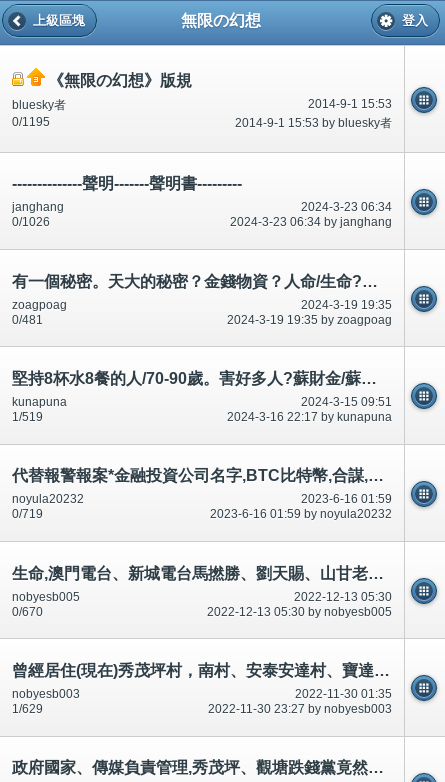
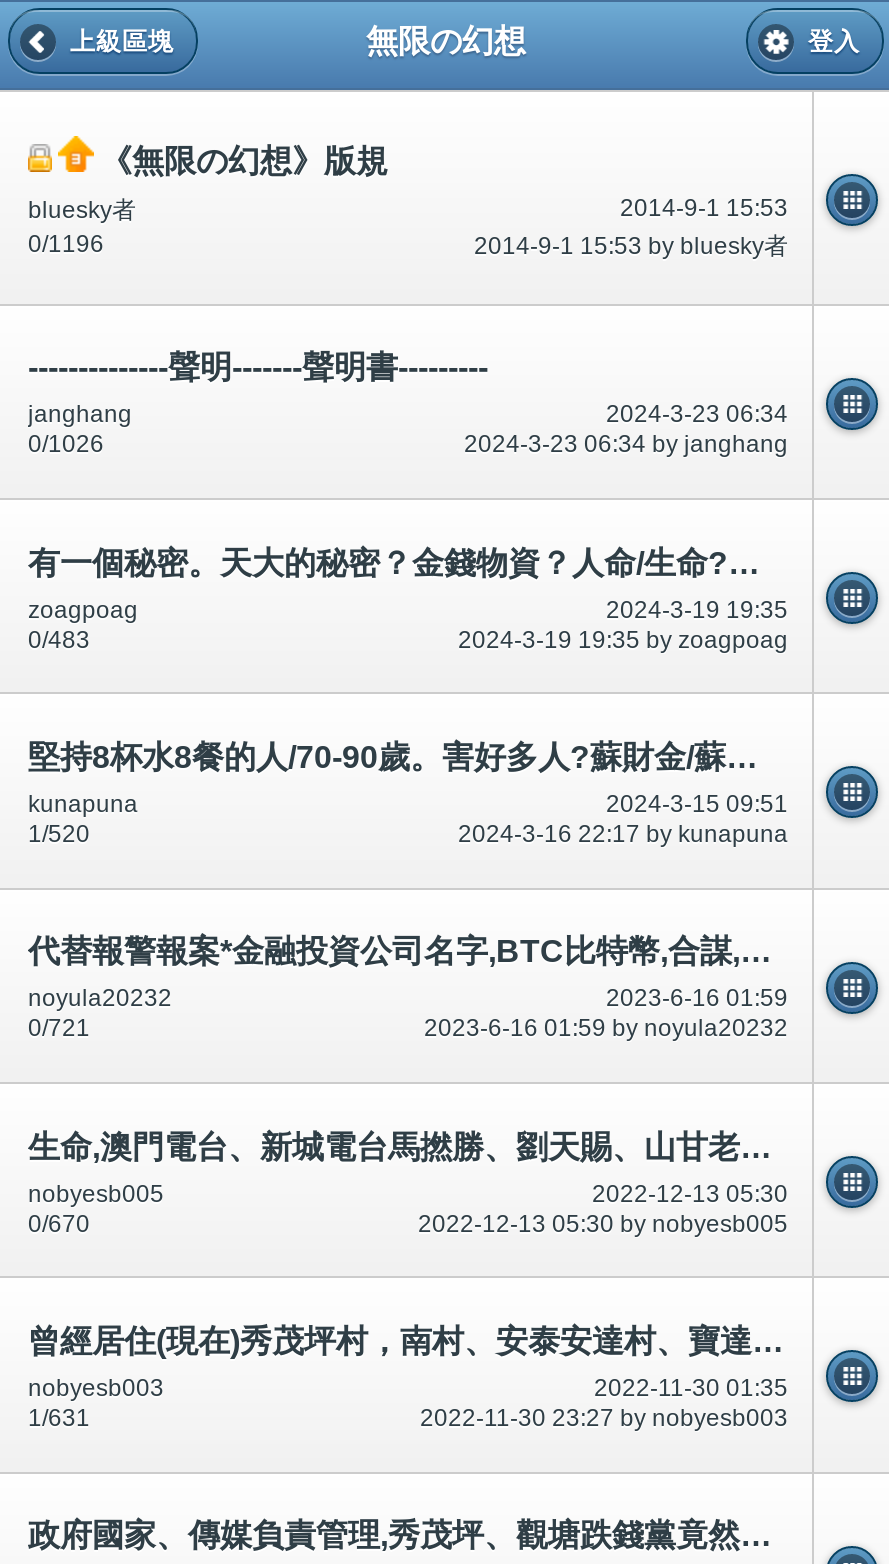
- 0/1195
+ 0/1196

- 0/481
+ 0/483

- 1/519
+ 1/520

- 0/719
+ 0/721

- 1/629
+ 1/631
